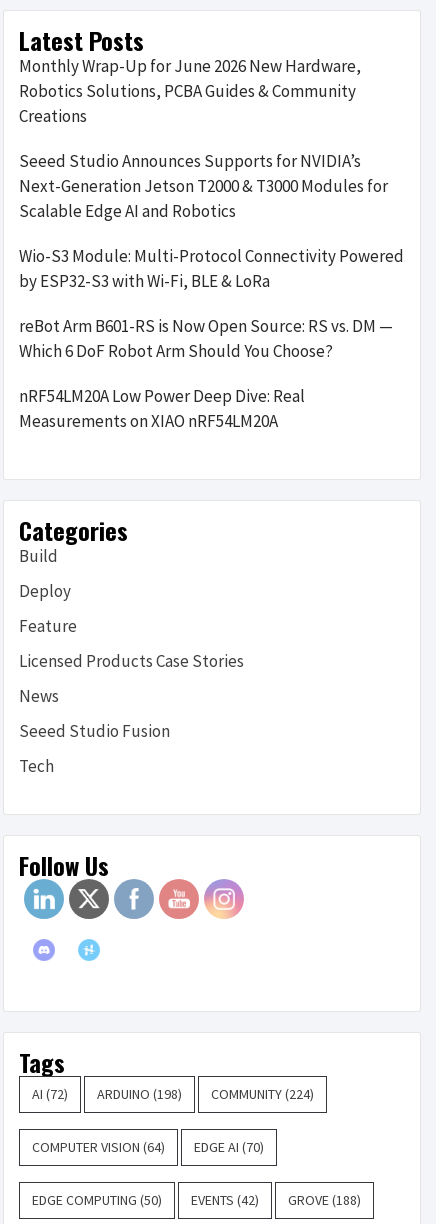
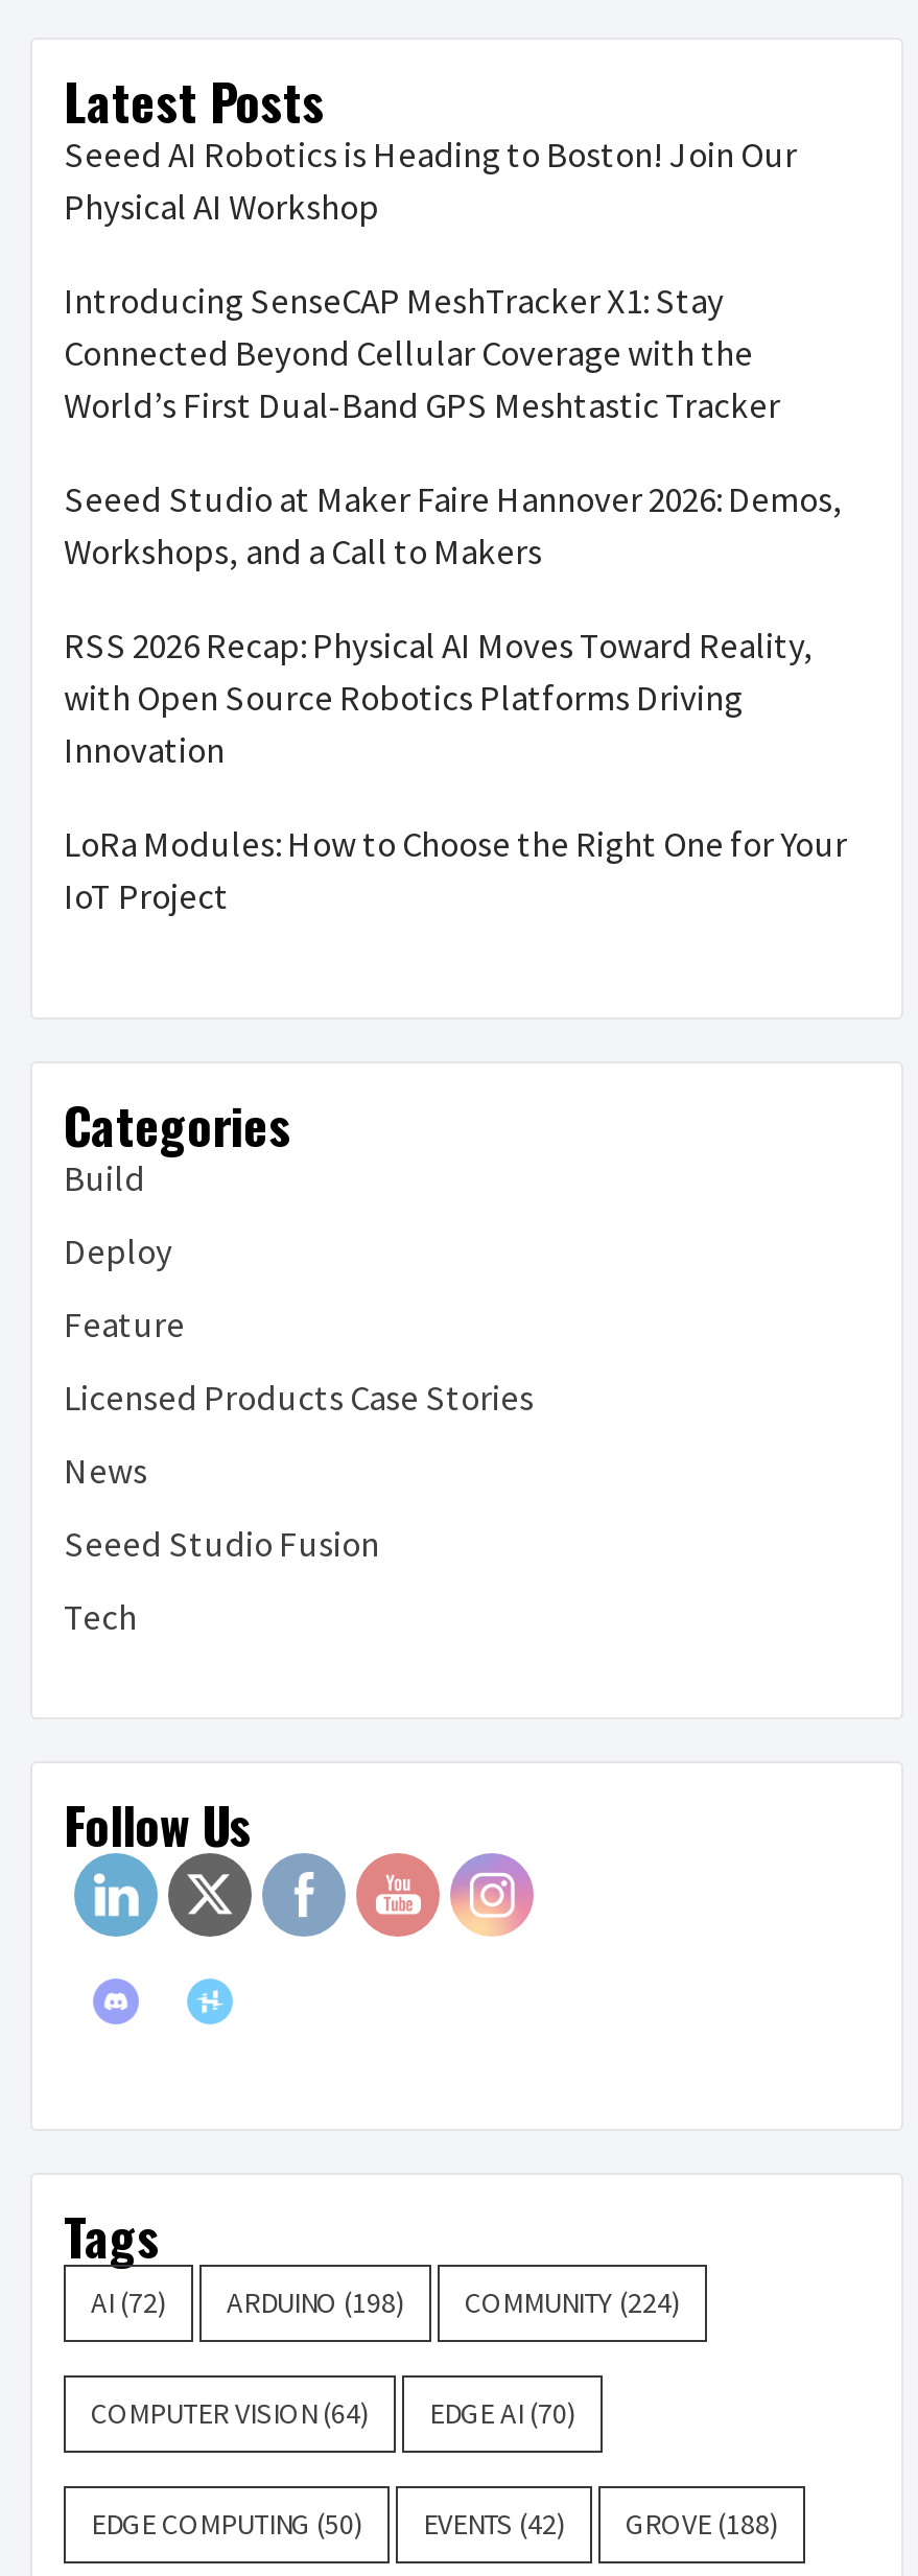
- Monthly Wrap-Up for June 2026 New Hardware,
- Robotics Solutions, PCBA Guides & Community
- Creations
+ Seeed AI Robotics is Heading to Boston! Join Our
+ Physical AI Workshop

- Seeed Studio Announces Supports for NVIDIA’s
- Next-Generation Jetson T2000 & T3000 Modules for
- Scalable Edge AI and Robotics
+ Introducing SenseCAP MeshTracker X1: Stay
+ Connected Beyond Cellular Coverage with the
+ World’s First Dual-Band GPS Meshtastic Tracker

- Wio-S3 Module: Multi-Protocol Connectivity Powered
- by ESP32-S3 with Wi-Fi, BLE & LoRa
+ Seeed Studio at Maker Faire Hannover 2026: Demos,
+ Workshops, and a Call to Makers

- reBot Arm B601-RS is Now Open Source: RS vs. DM —
- Which 6 DoF Robot Arm Should You Choose?
+ RSS 2026 Recap: Physical AI Moves Toward Reality,
+ with Open Source Robotics Platforms Driving
+ Innovation

- nRF54LM20A Low Power Deep Dive: Real
- Measurements on XIAO nRF54LM20A
+ LoRa Modules: How to Choose the Right One for Your
+ IoT Project
